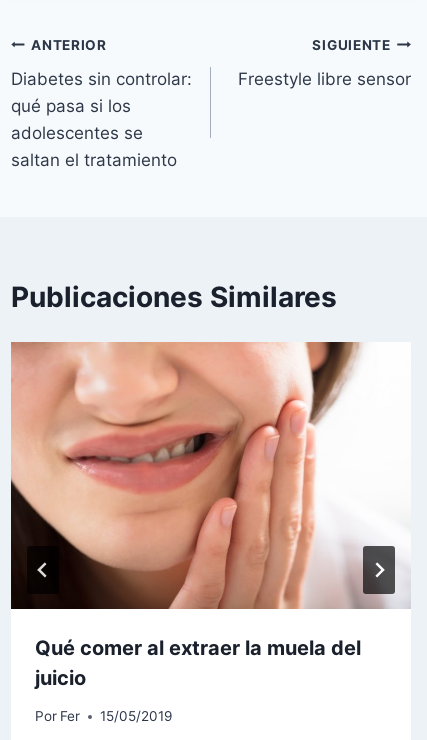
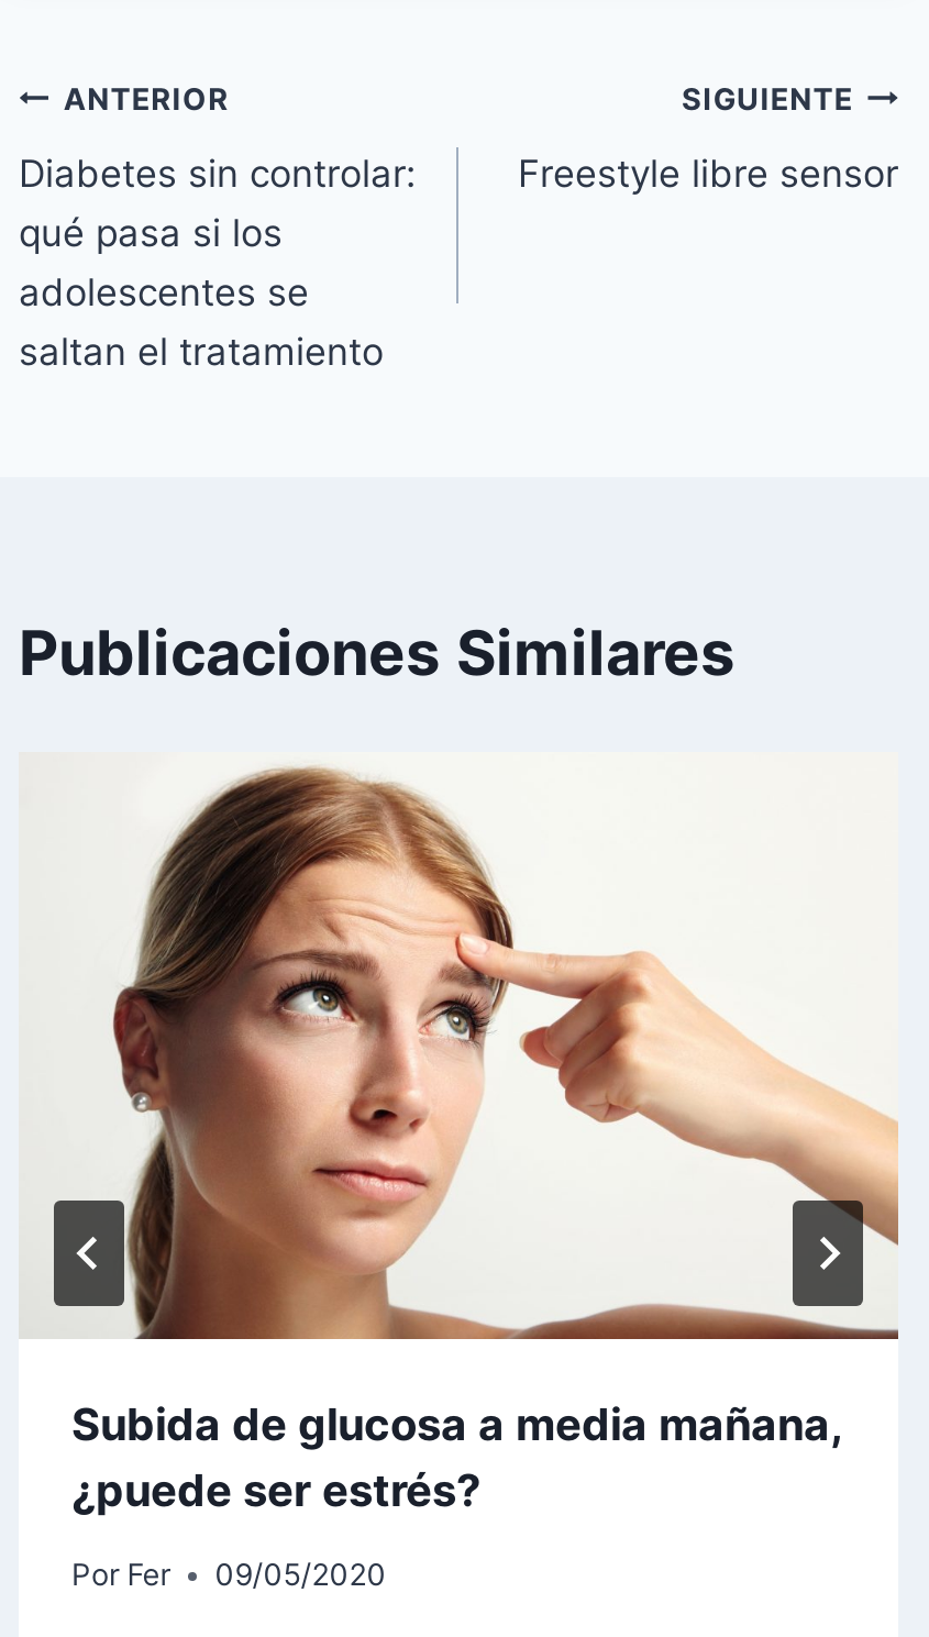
- [image]
- Qué comer al extraer la muela del
- juicio
+ [image]
+ Subida de glucosa a media mañana,
+ ¿puede ser estrés?

- Por Fer 15/05/2019
+ Por Fer 09/05/2020
